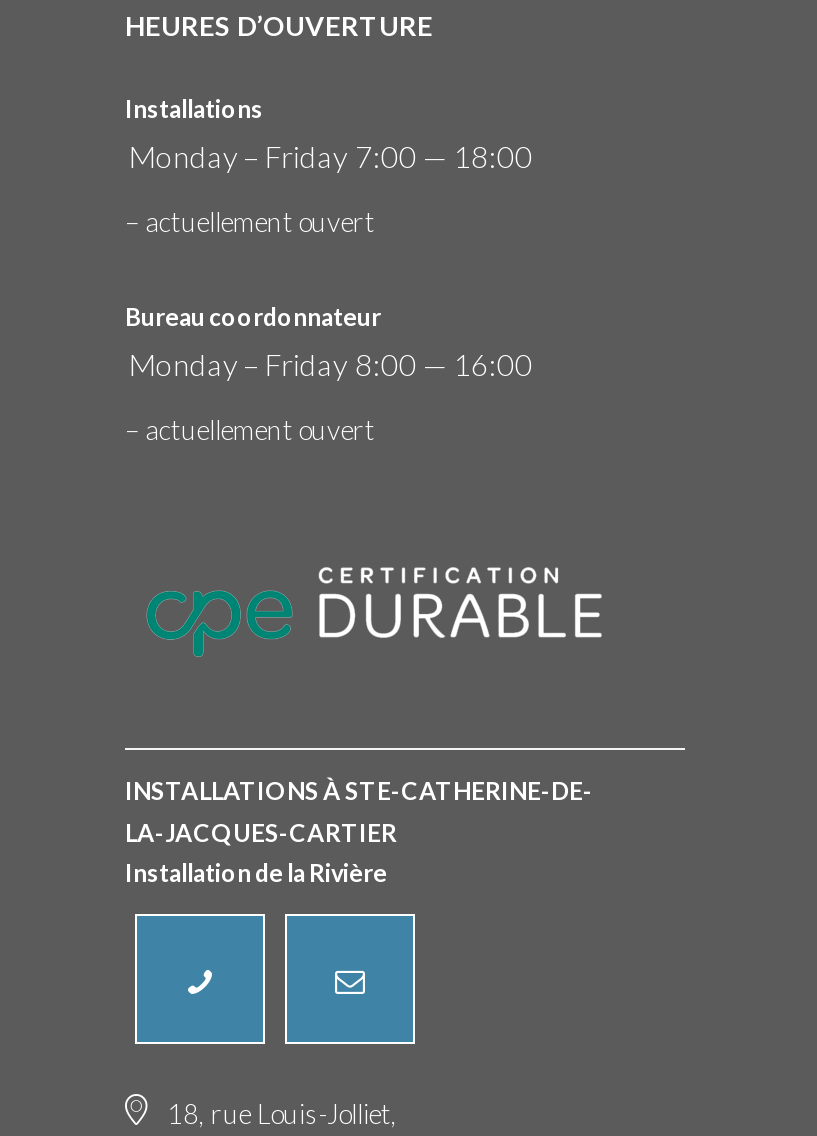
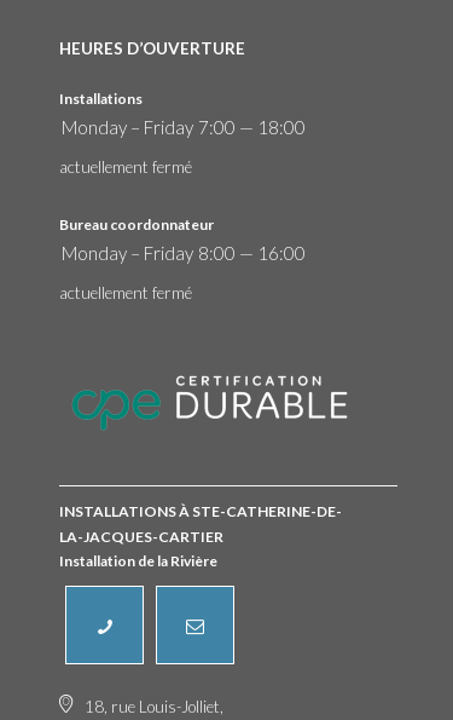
- – actuellement ouvert
+ actuellement fermé

- – actuellement ouvert
+ actuellement fermé
